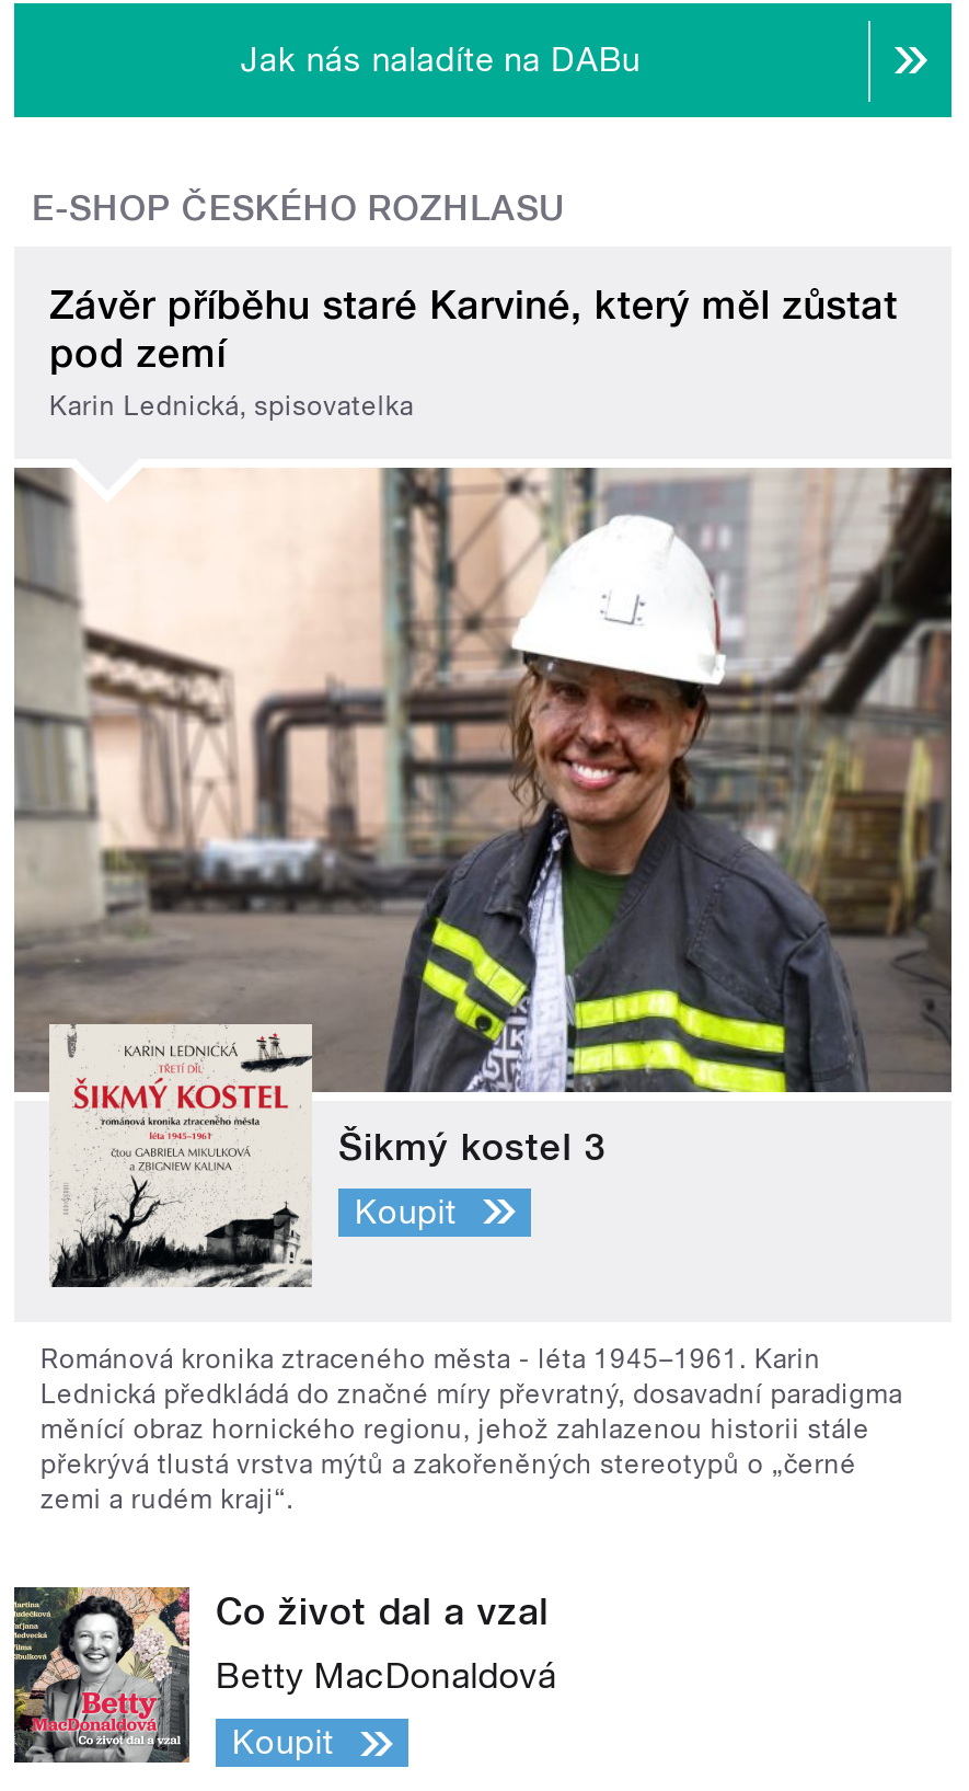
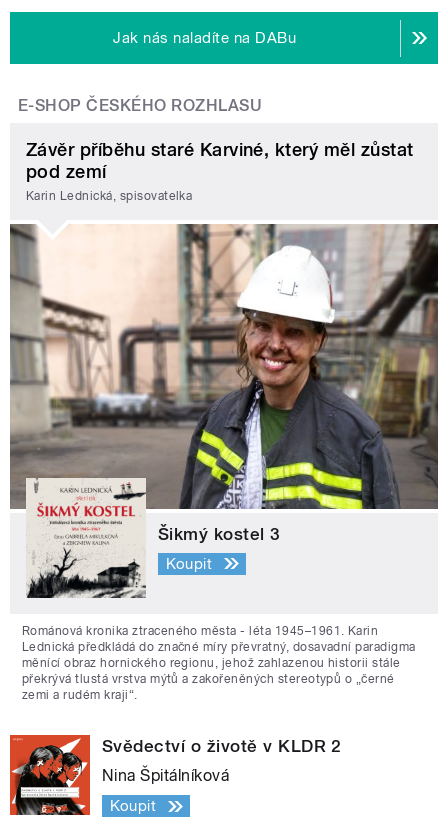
- [image]
- Co život dal a vzal
+ [image]
+ Svědectví o životě v KLDR 2

- Betty MacDonaldová
+ Nina Špitálníková
